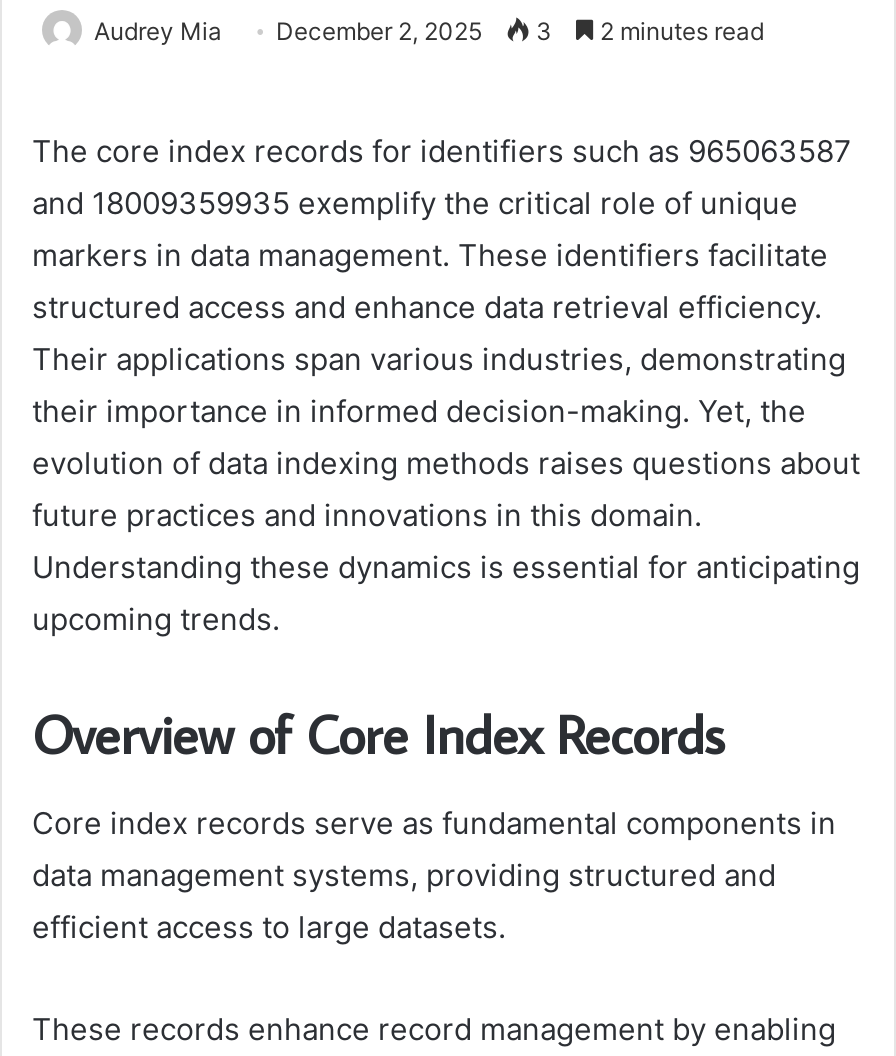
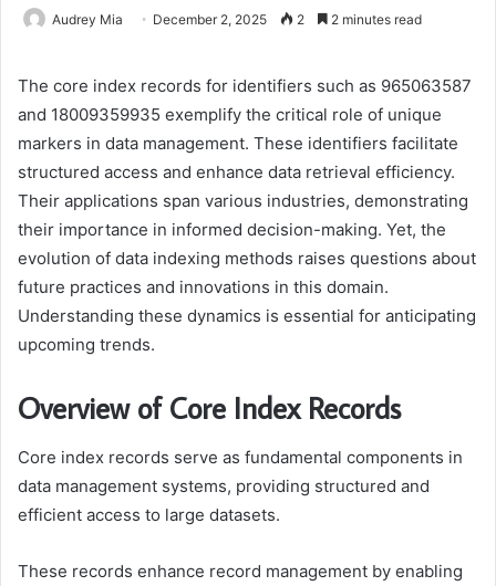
- Audrey Mia December 2, 2025 3 2 minutes read
+ Audrey Mia December 2, 2025 2 2 minutes read
